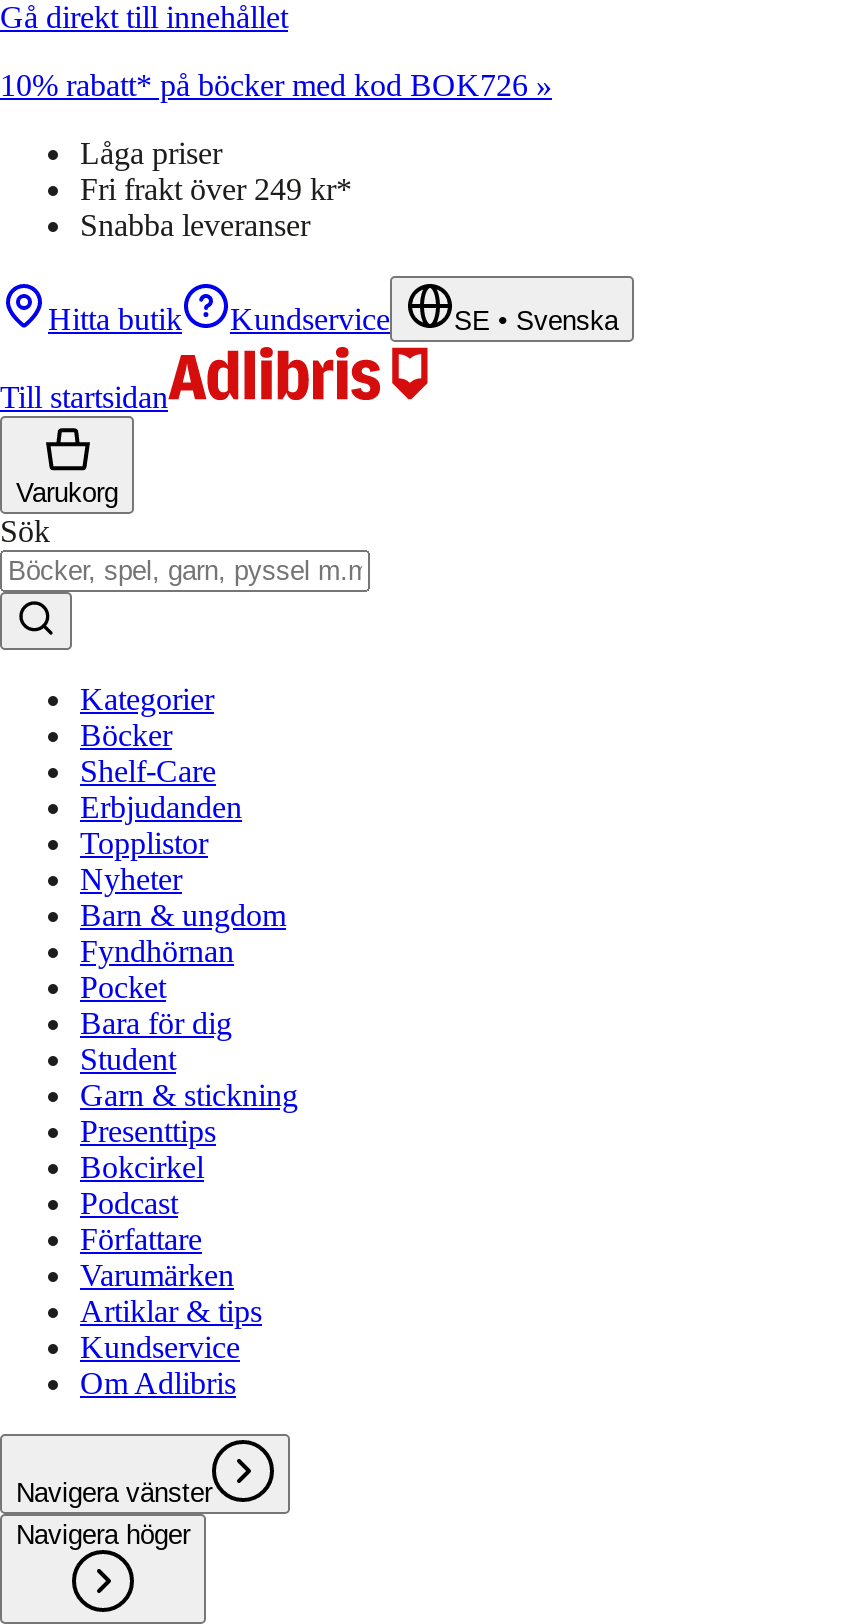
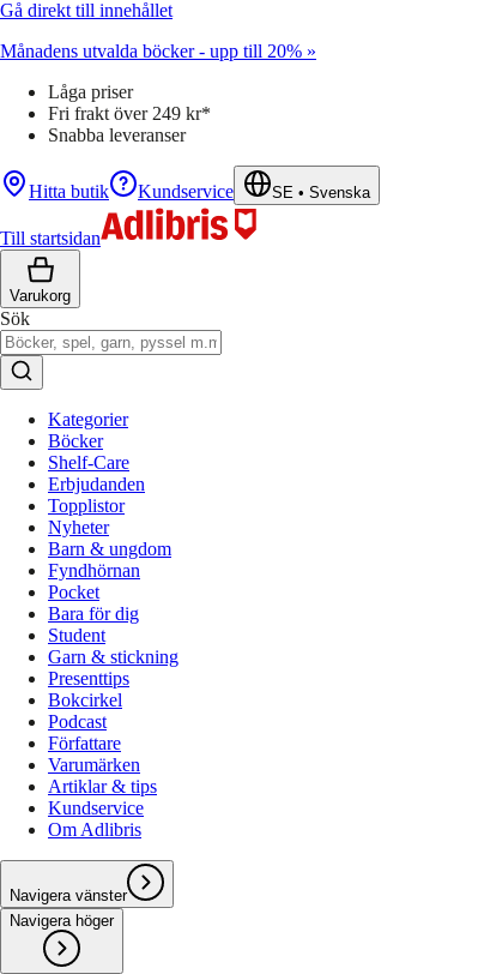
- 10% rabatt* på böcker med kod BOK726 »
+ Månadens utvalda böcker - upp till 20% »
